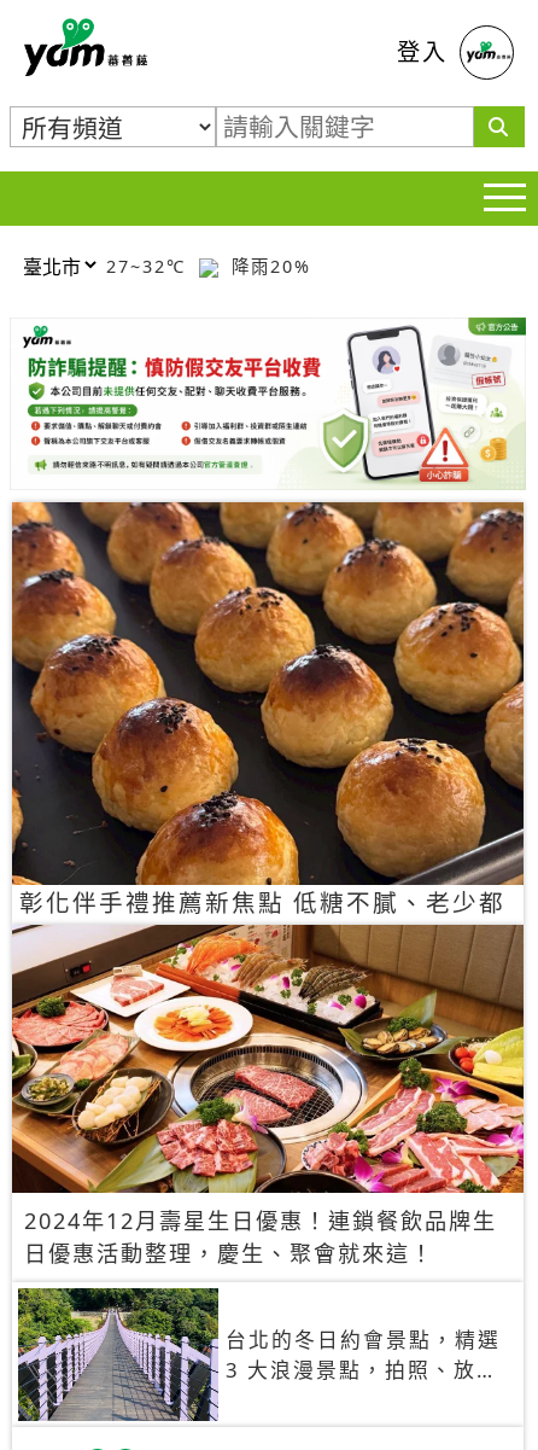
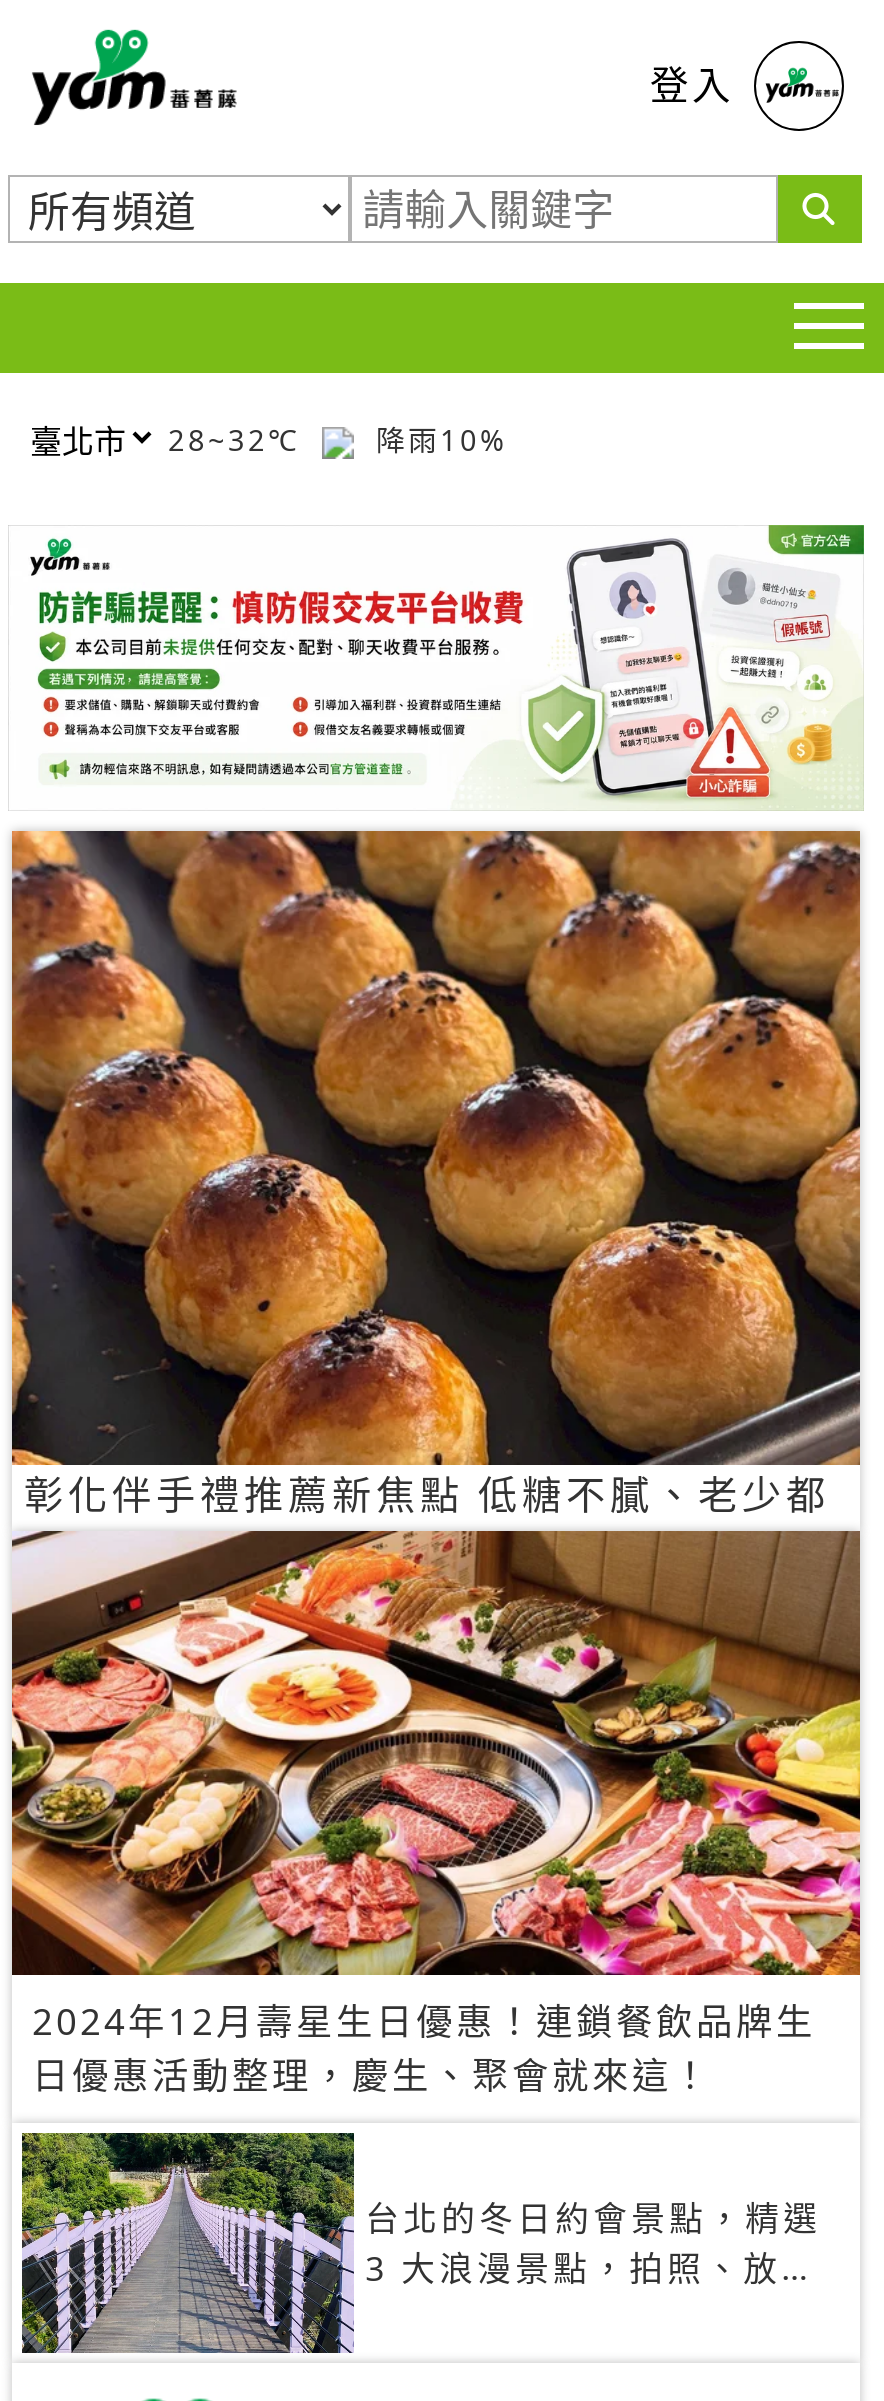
- 27~32℃
+ 28~32℃

- 降雨20%
+ 降雨10%
